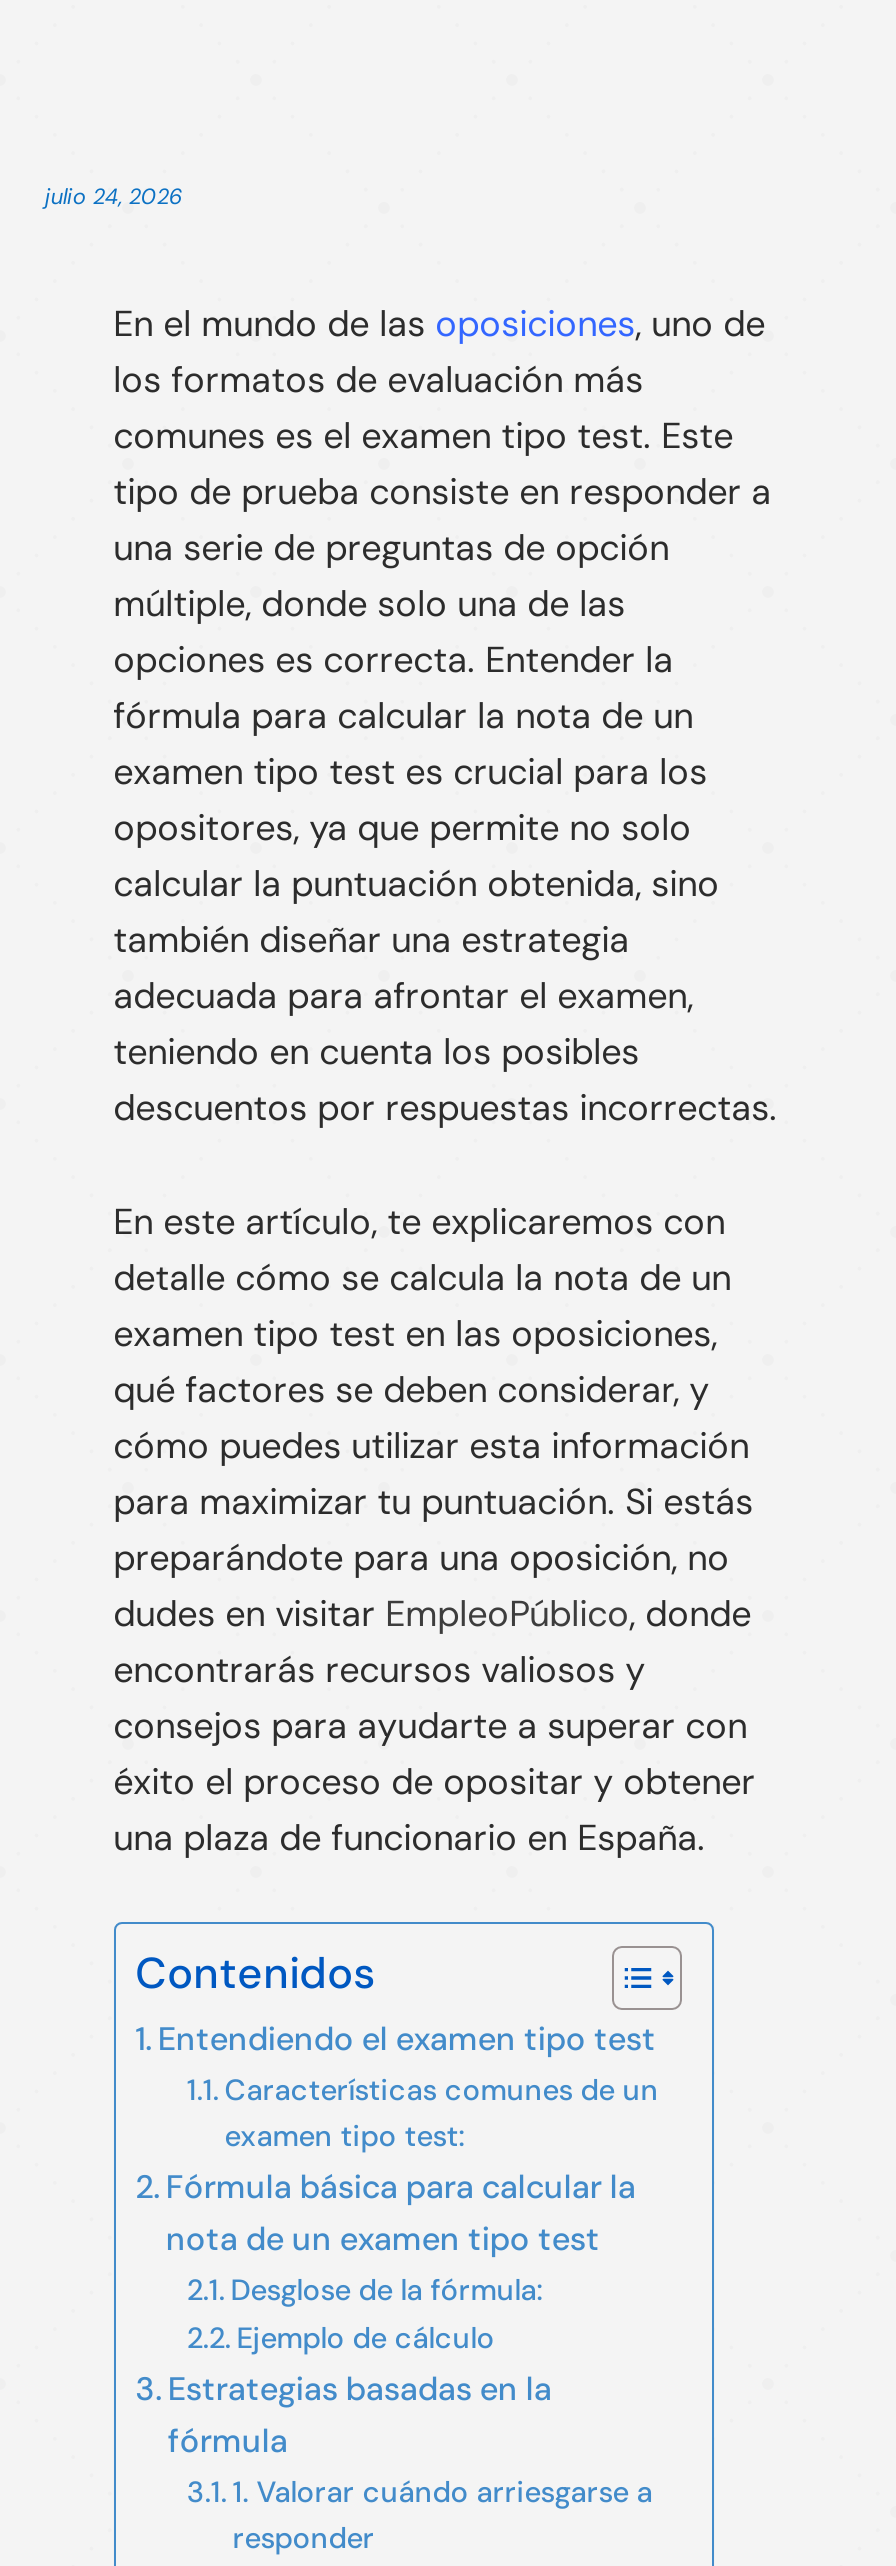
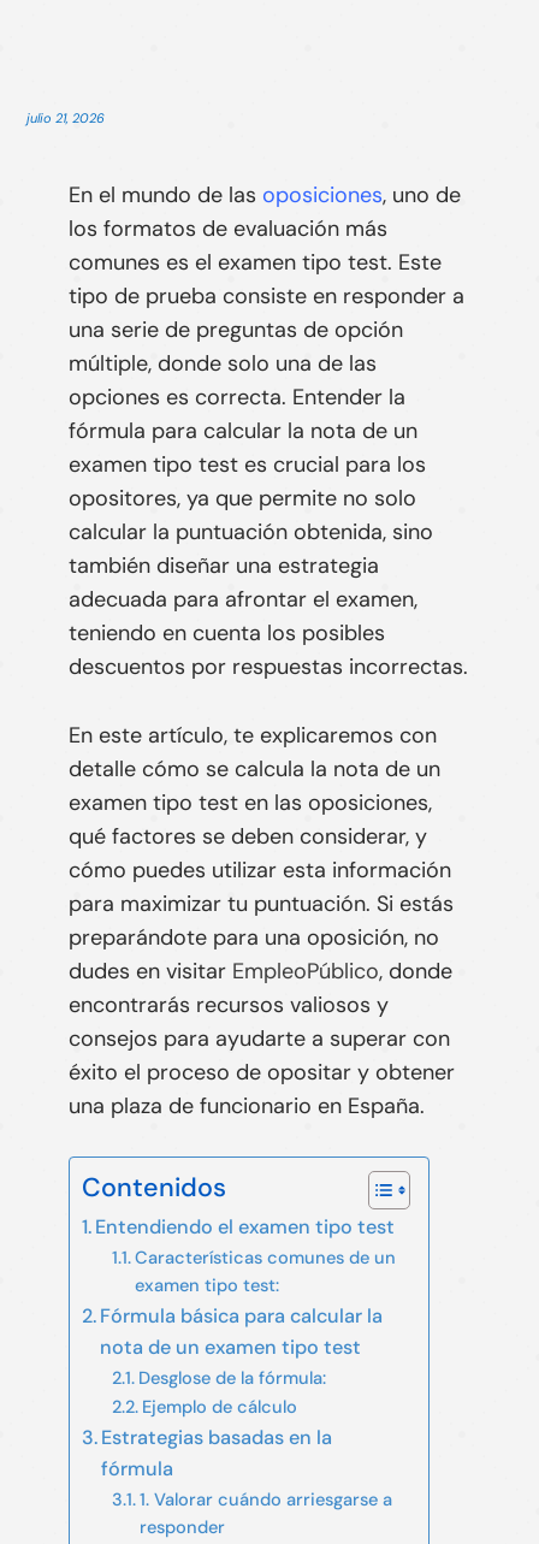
- julio 24, 2026
+ julio 21, 2026
